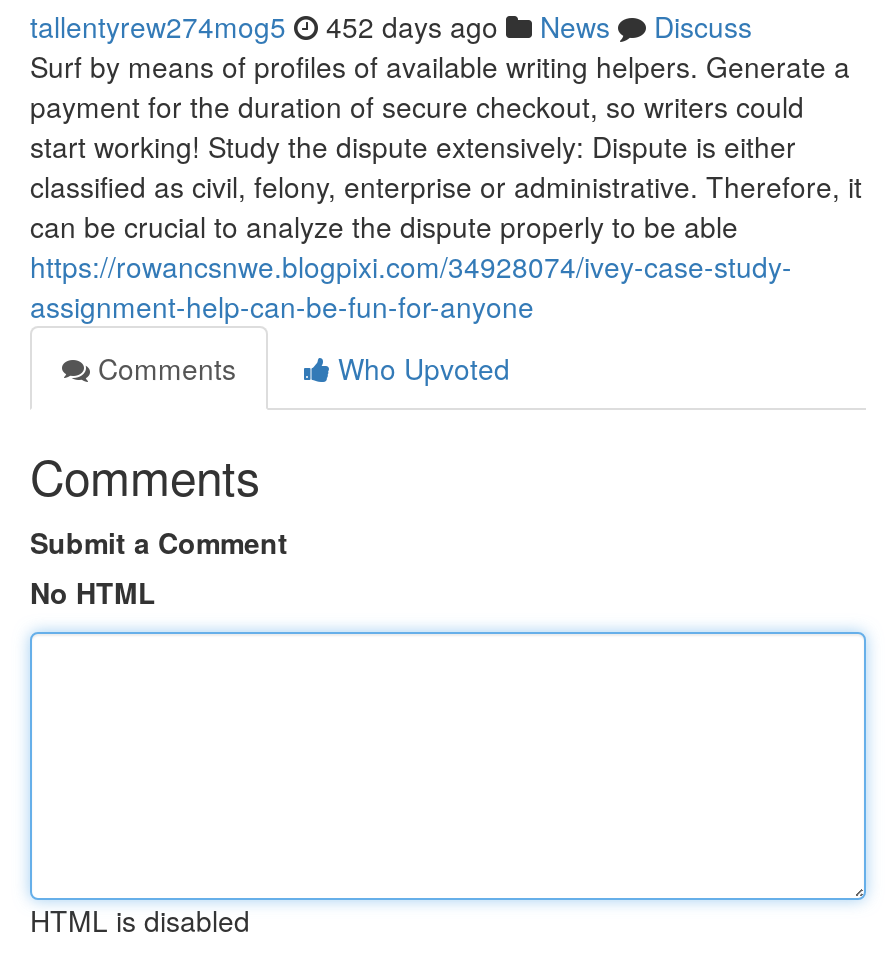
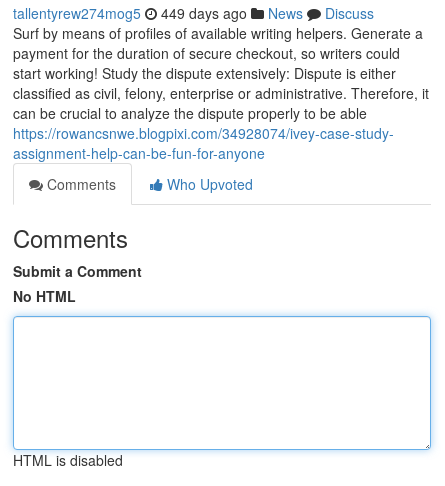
- tallentyrew274mog5 452 days ago News Discuss
+ tallentyrew274mog5 449 days ago News Discuss
